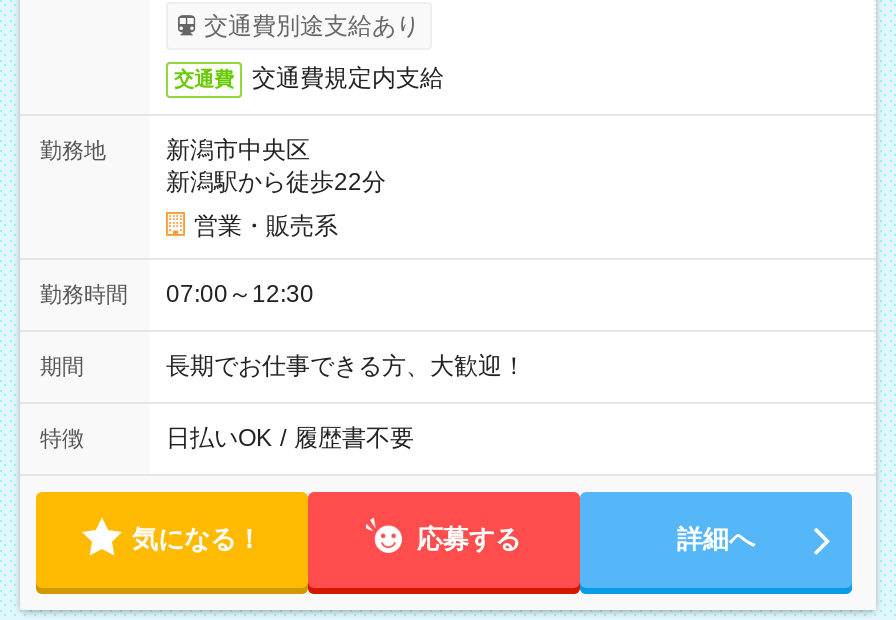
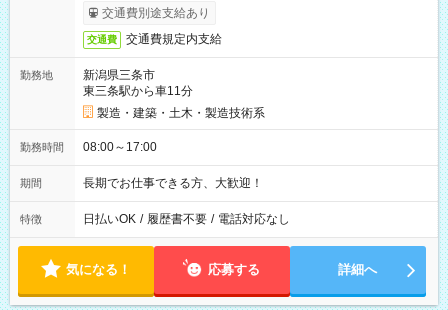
- 新潟市中央区
- 新潟駅から徒歩22分
+ 新潟県三条市
+ 東三条駅から車11分

- 営業・販売系
+ 製造・建築・土木・製造技術系

- 勤務時間 07:00～12:30
+ 勤務時間 08:00～17:00

- 日払いOK / 履歴書不要
+ 日払いOK / 履歴書不要 / 電話対応なし
